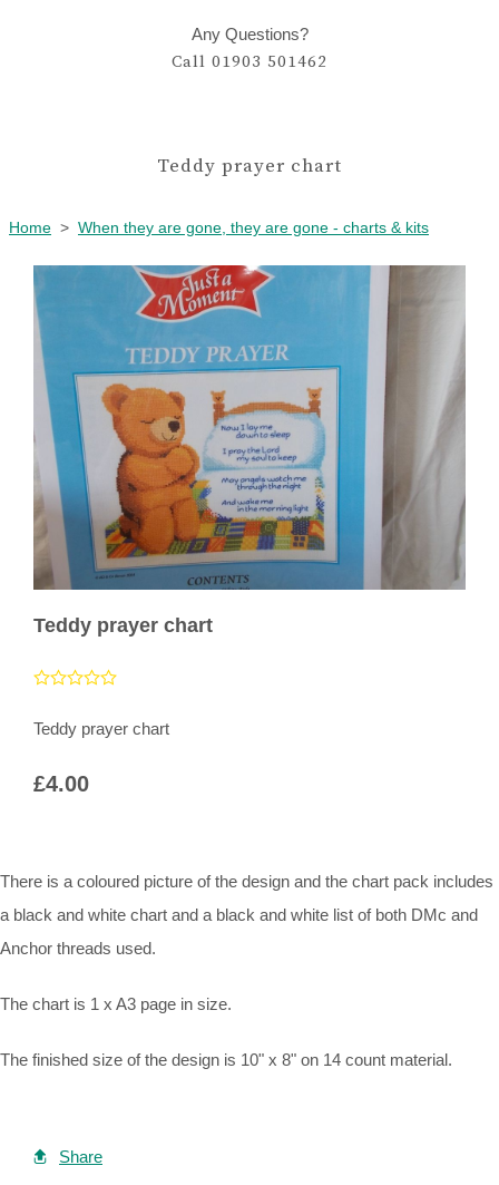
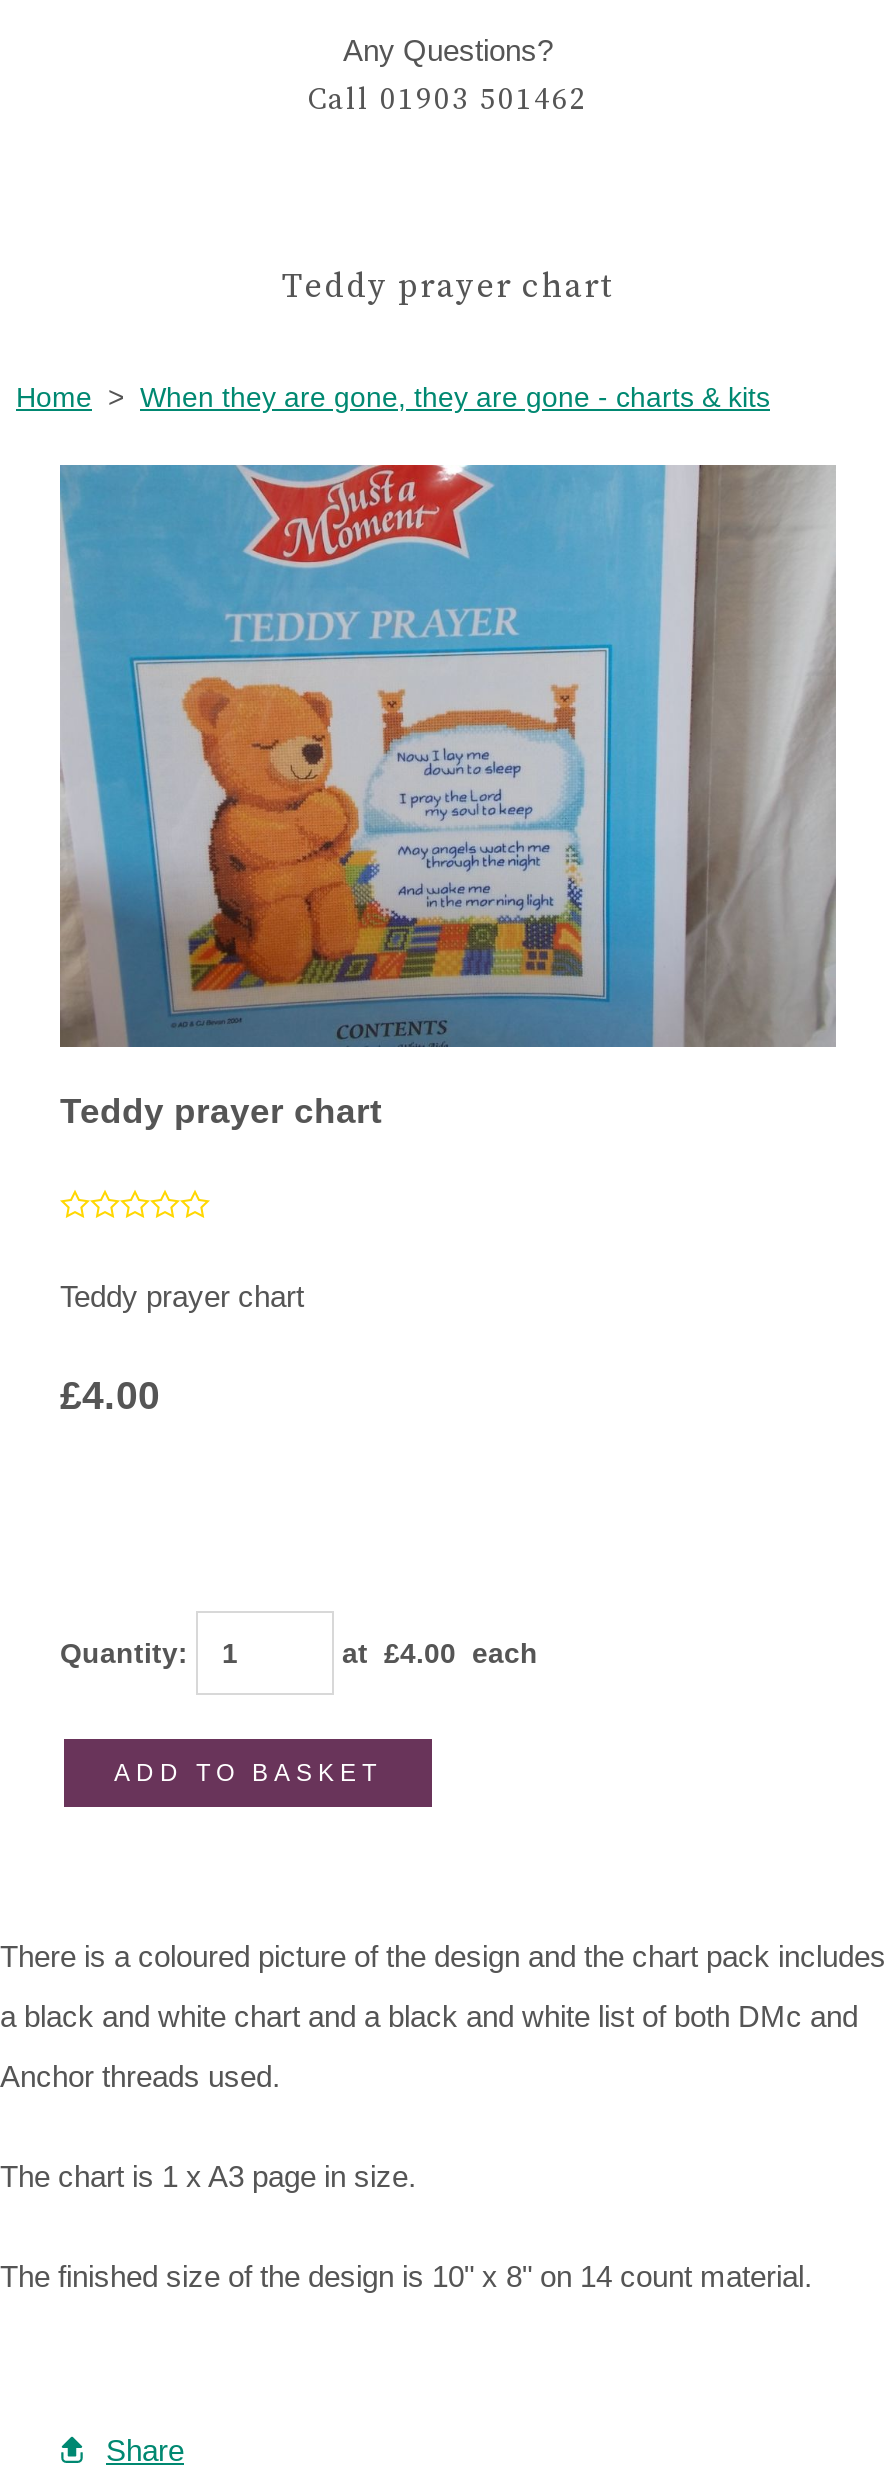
+ Quantity:
+ at £4.00 each

+ ADD TO BASKET
